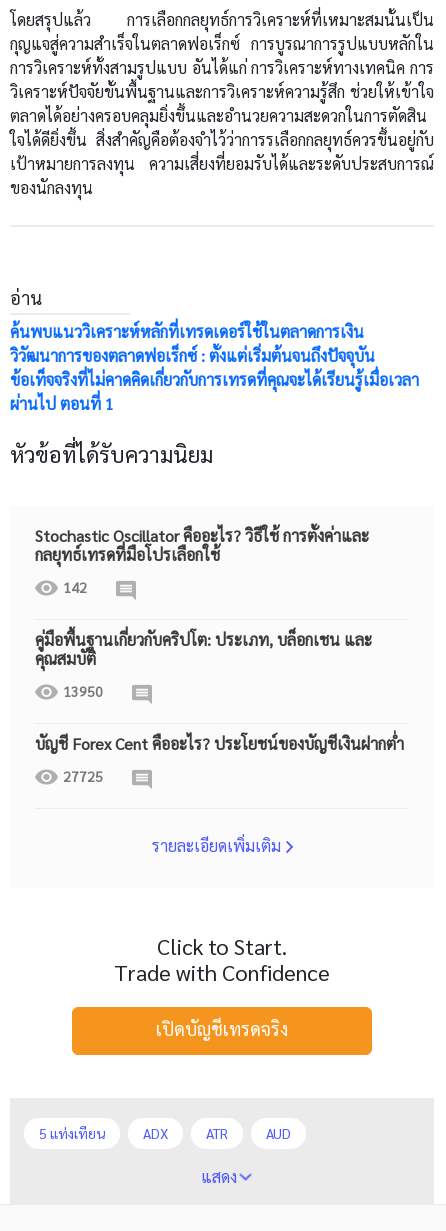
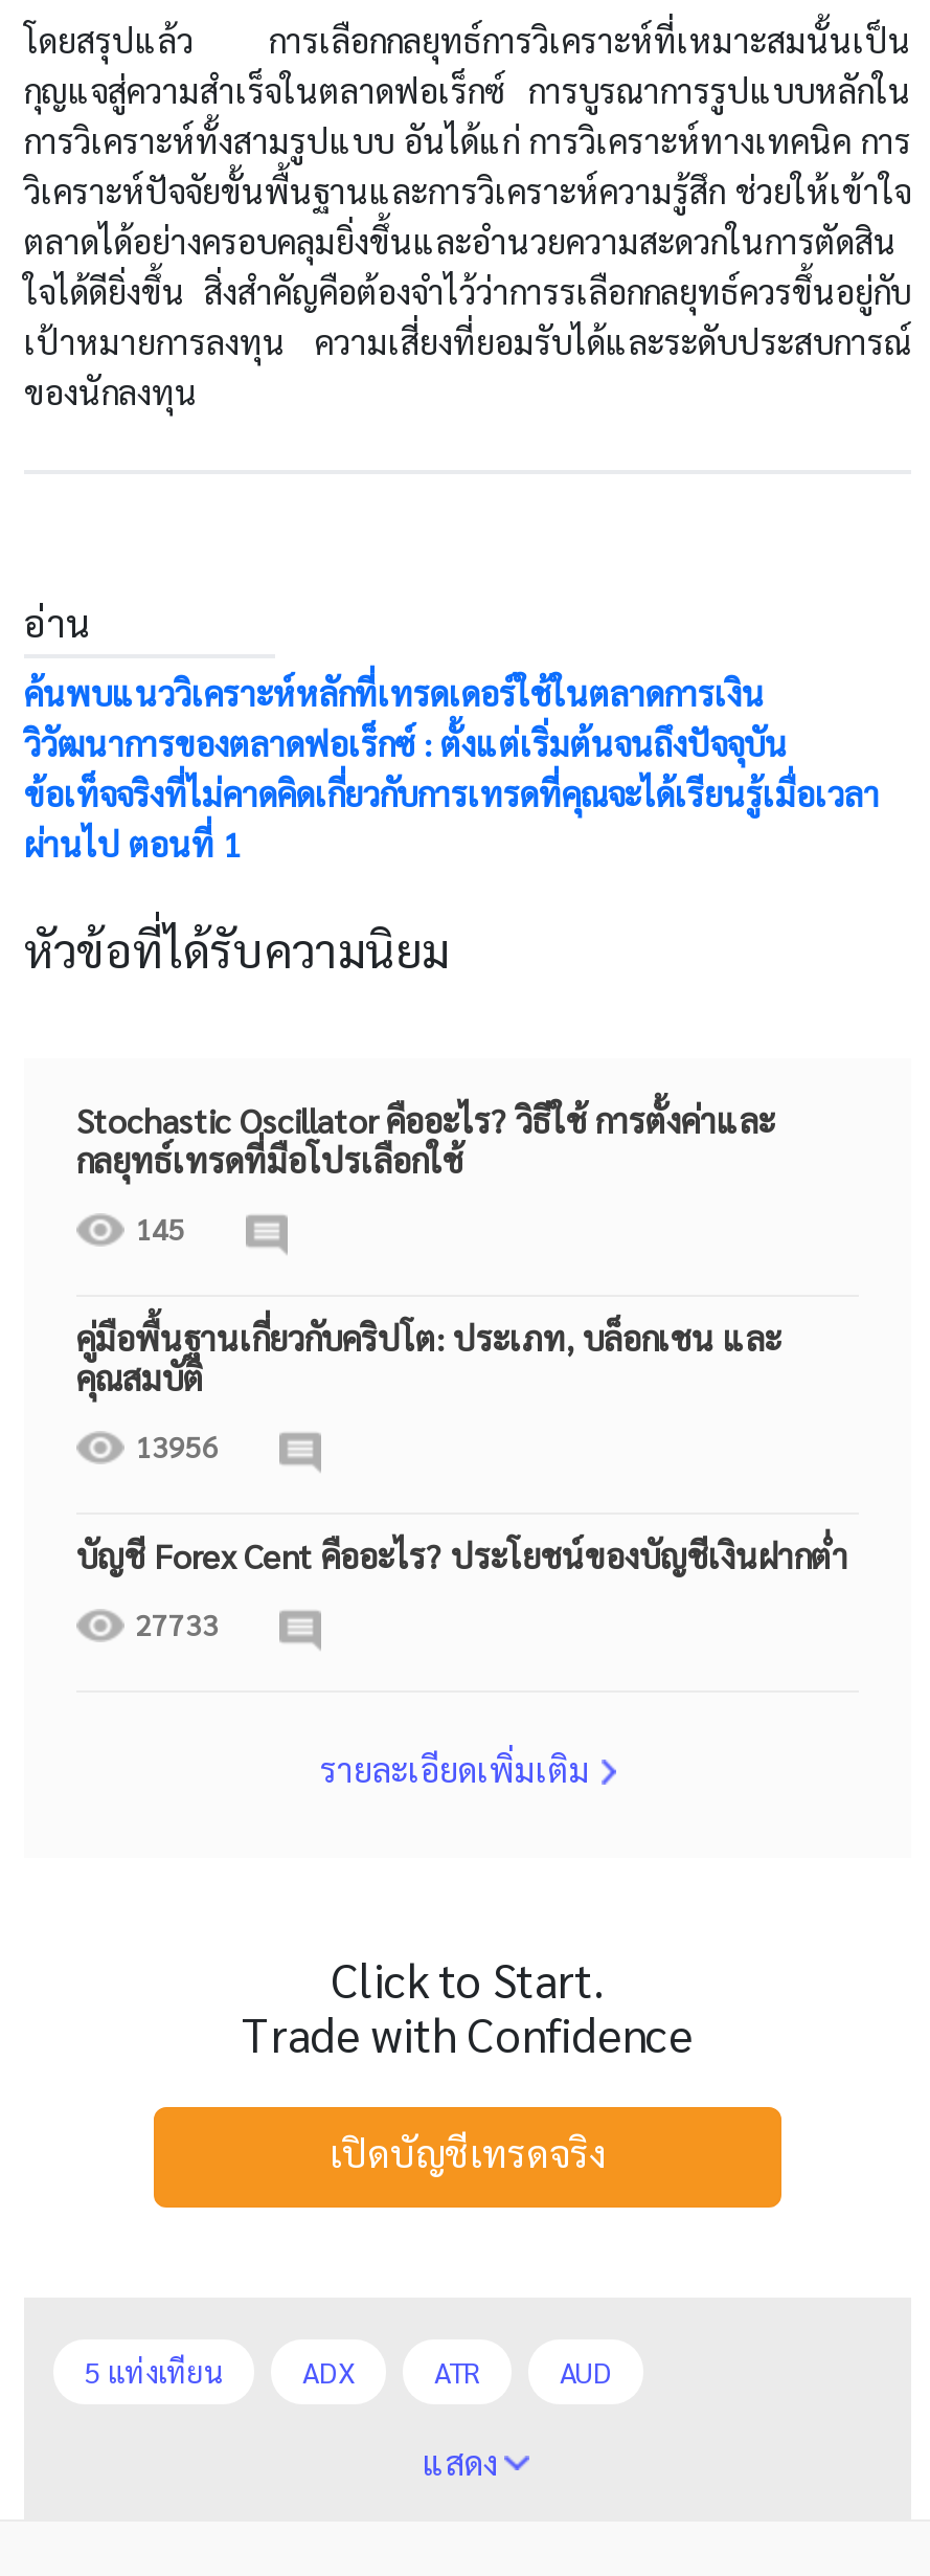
- 142
+ 145

- 13950
+ 13956

- 27725
+ 27733
